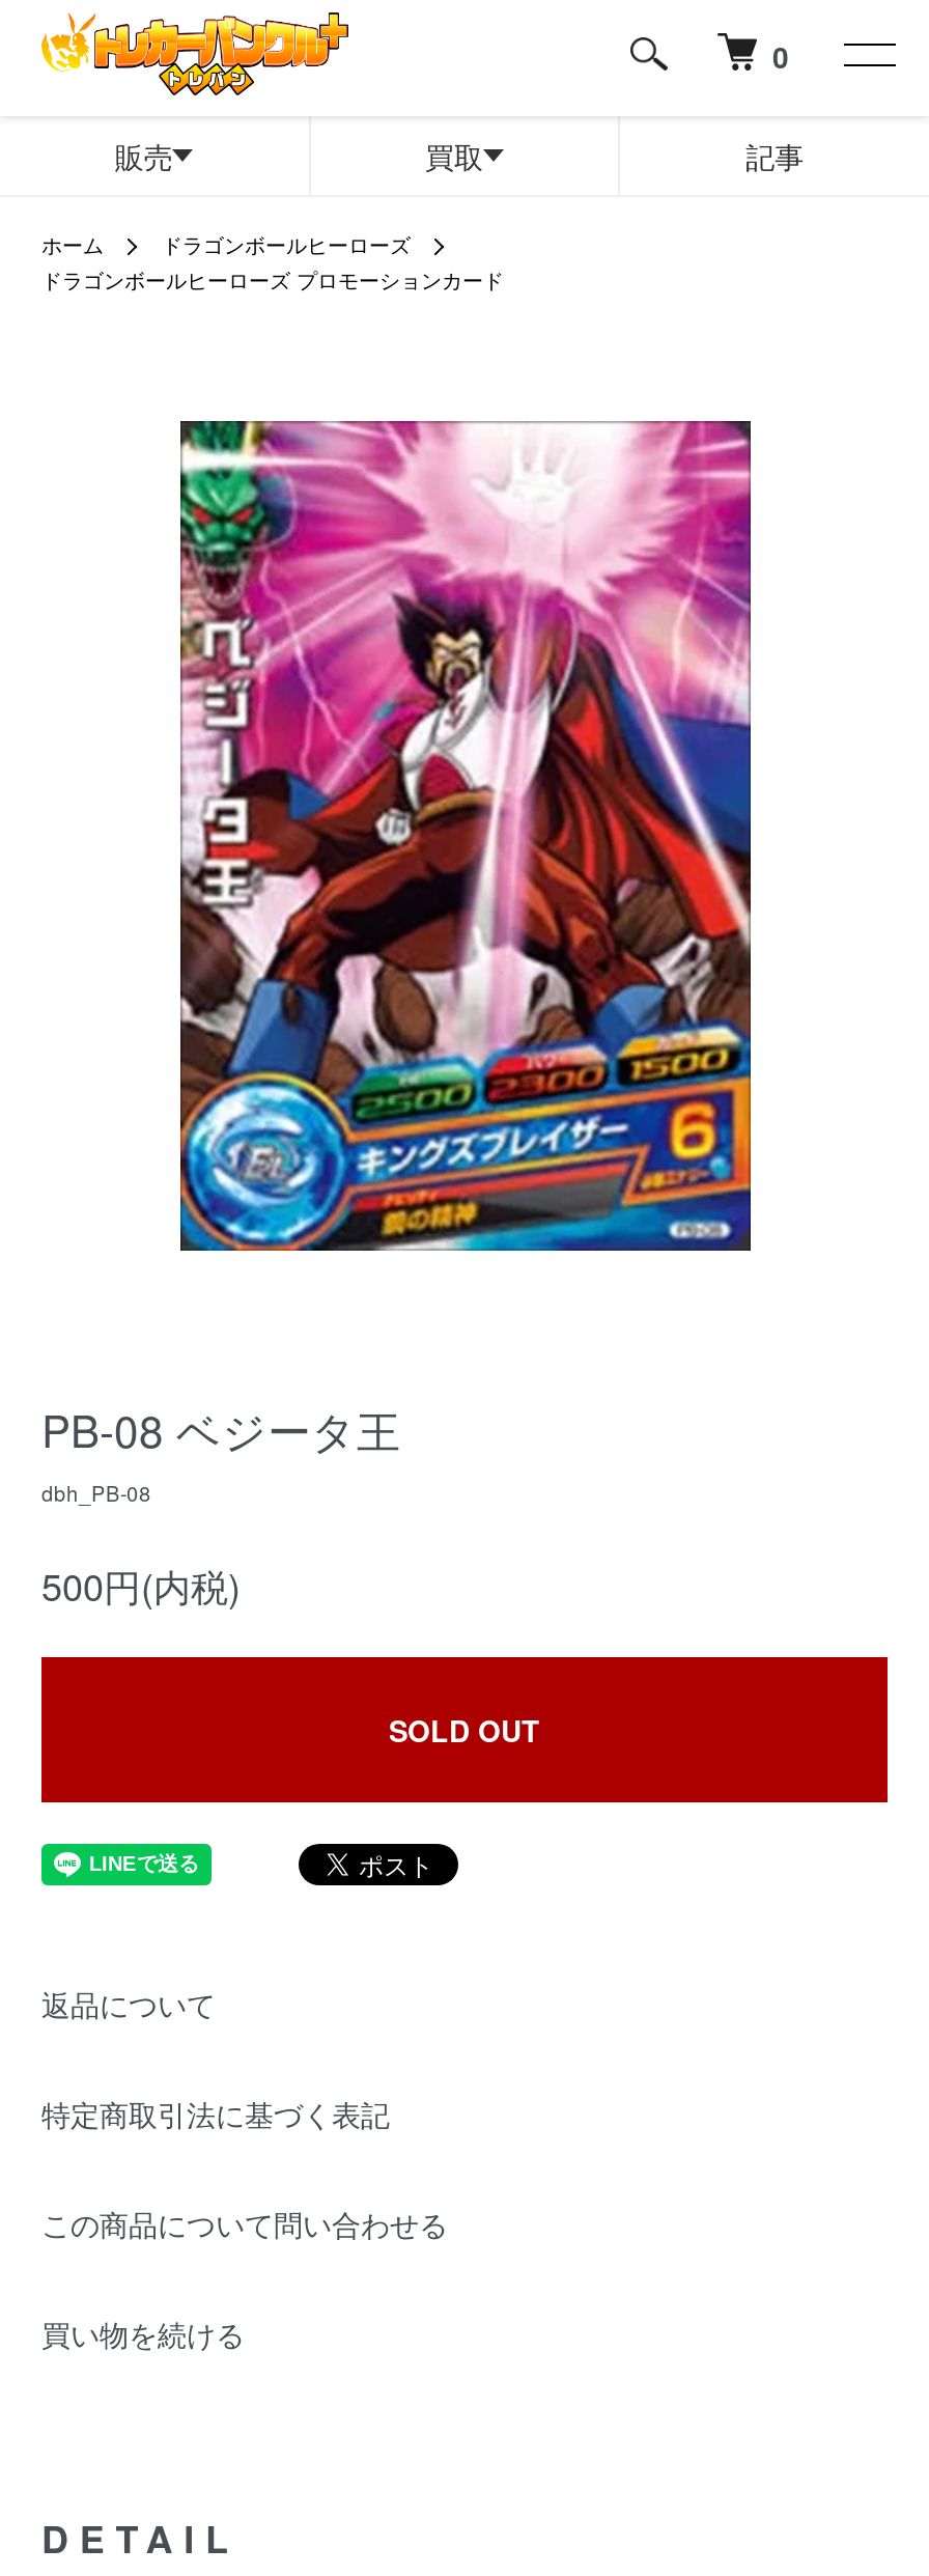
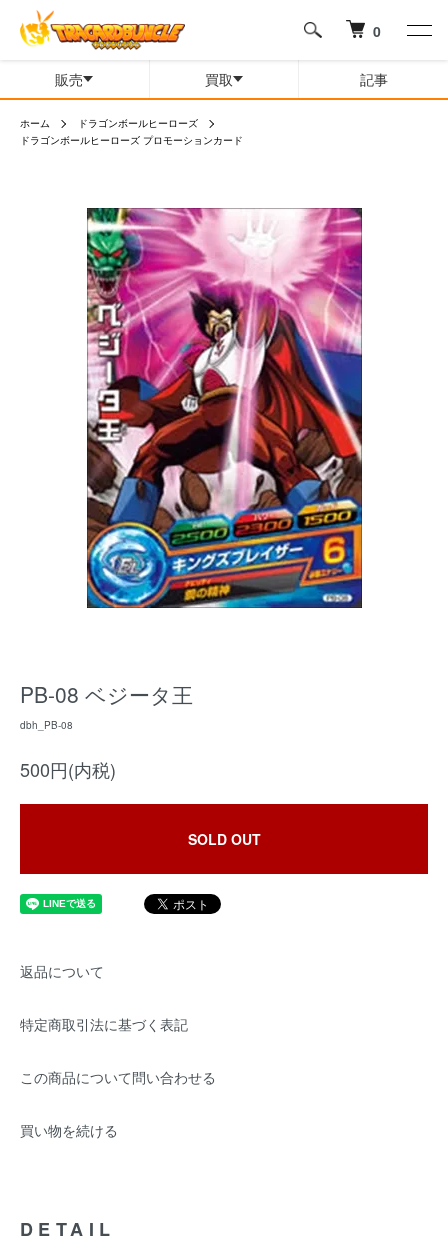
- [image]
+ [image]
